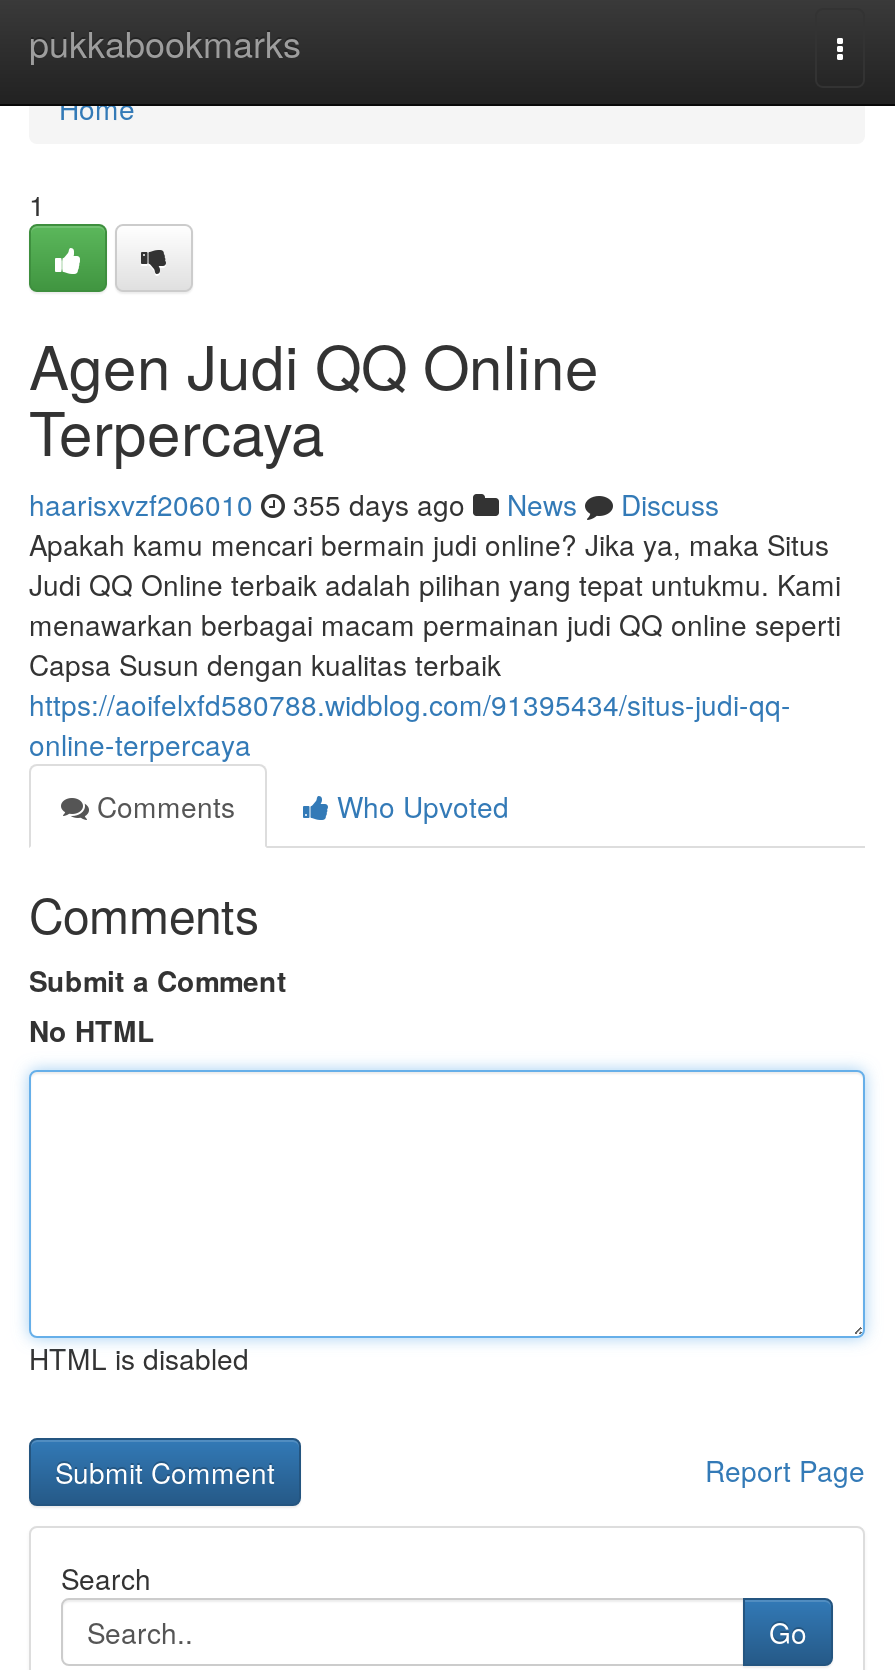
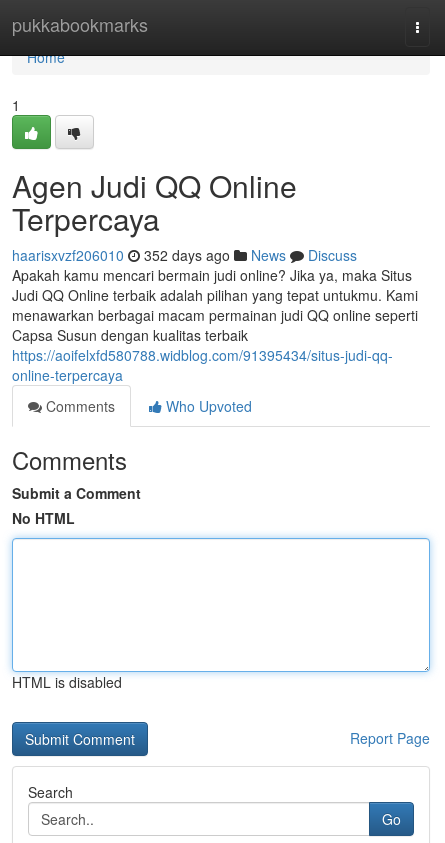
- haarisxvzf206010 355 days ago News Discuss
+ haarisxvzf206010 352 days ago News Discuss
